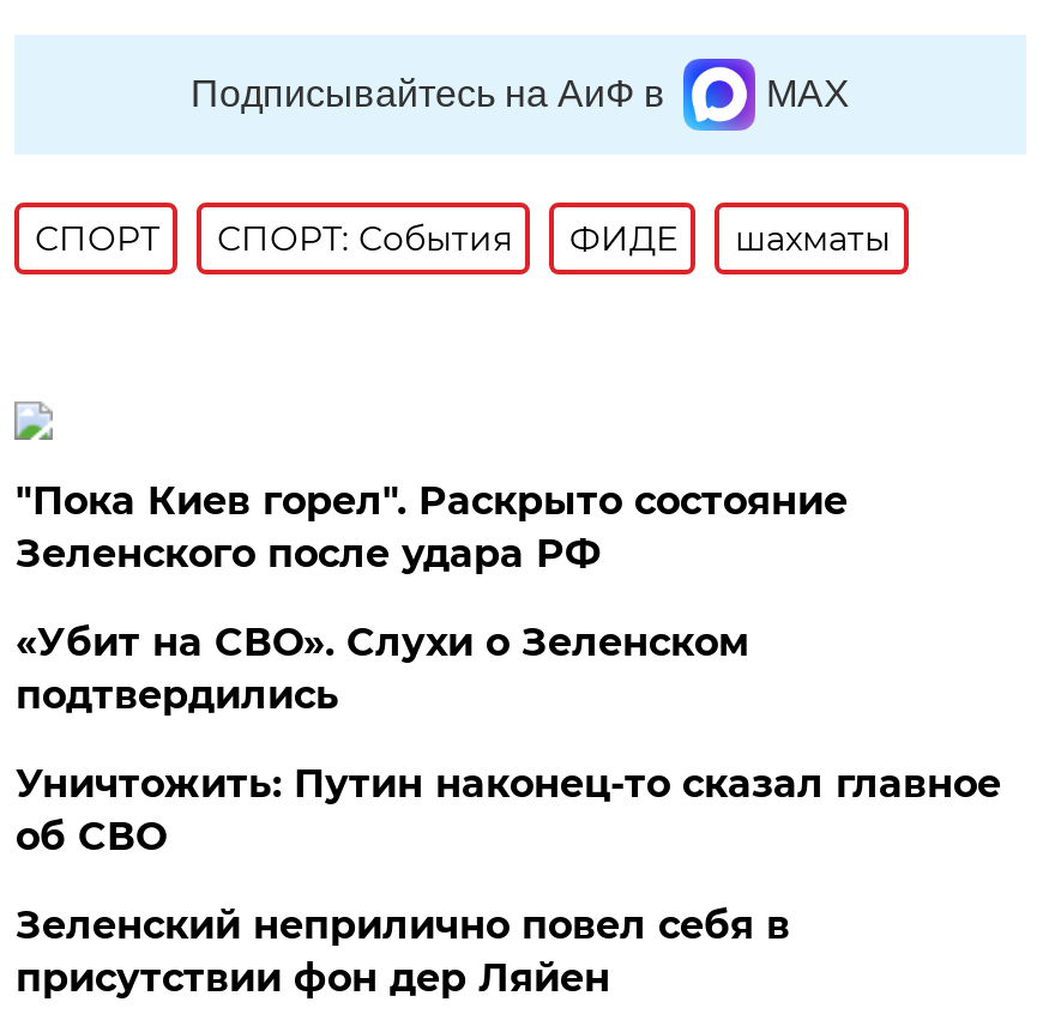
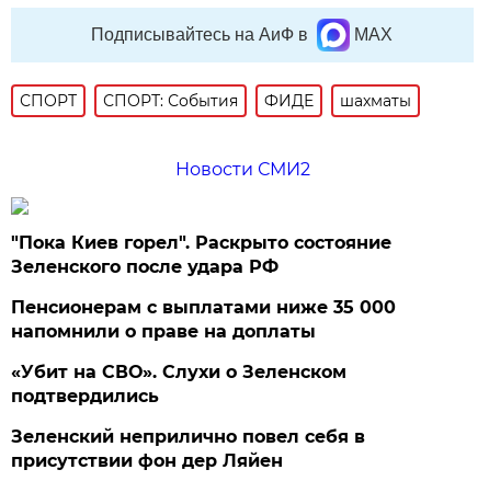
+ Новости СМИ2

+ Пенсионерам с выплатами ниже 35 000
+ напомнили о праве на доплаты

moved down: «Убит на СВО». Слухи о Зеленском | подтвердились

- Уничтожить: Путин наконец-то сказал главное
- об СВО
